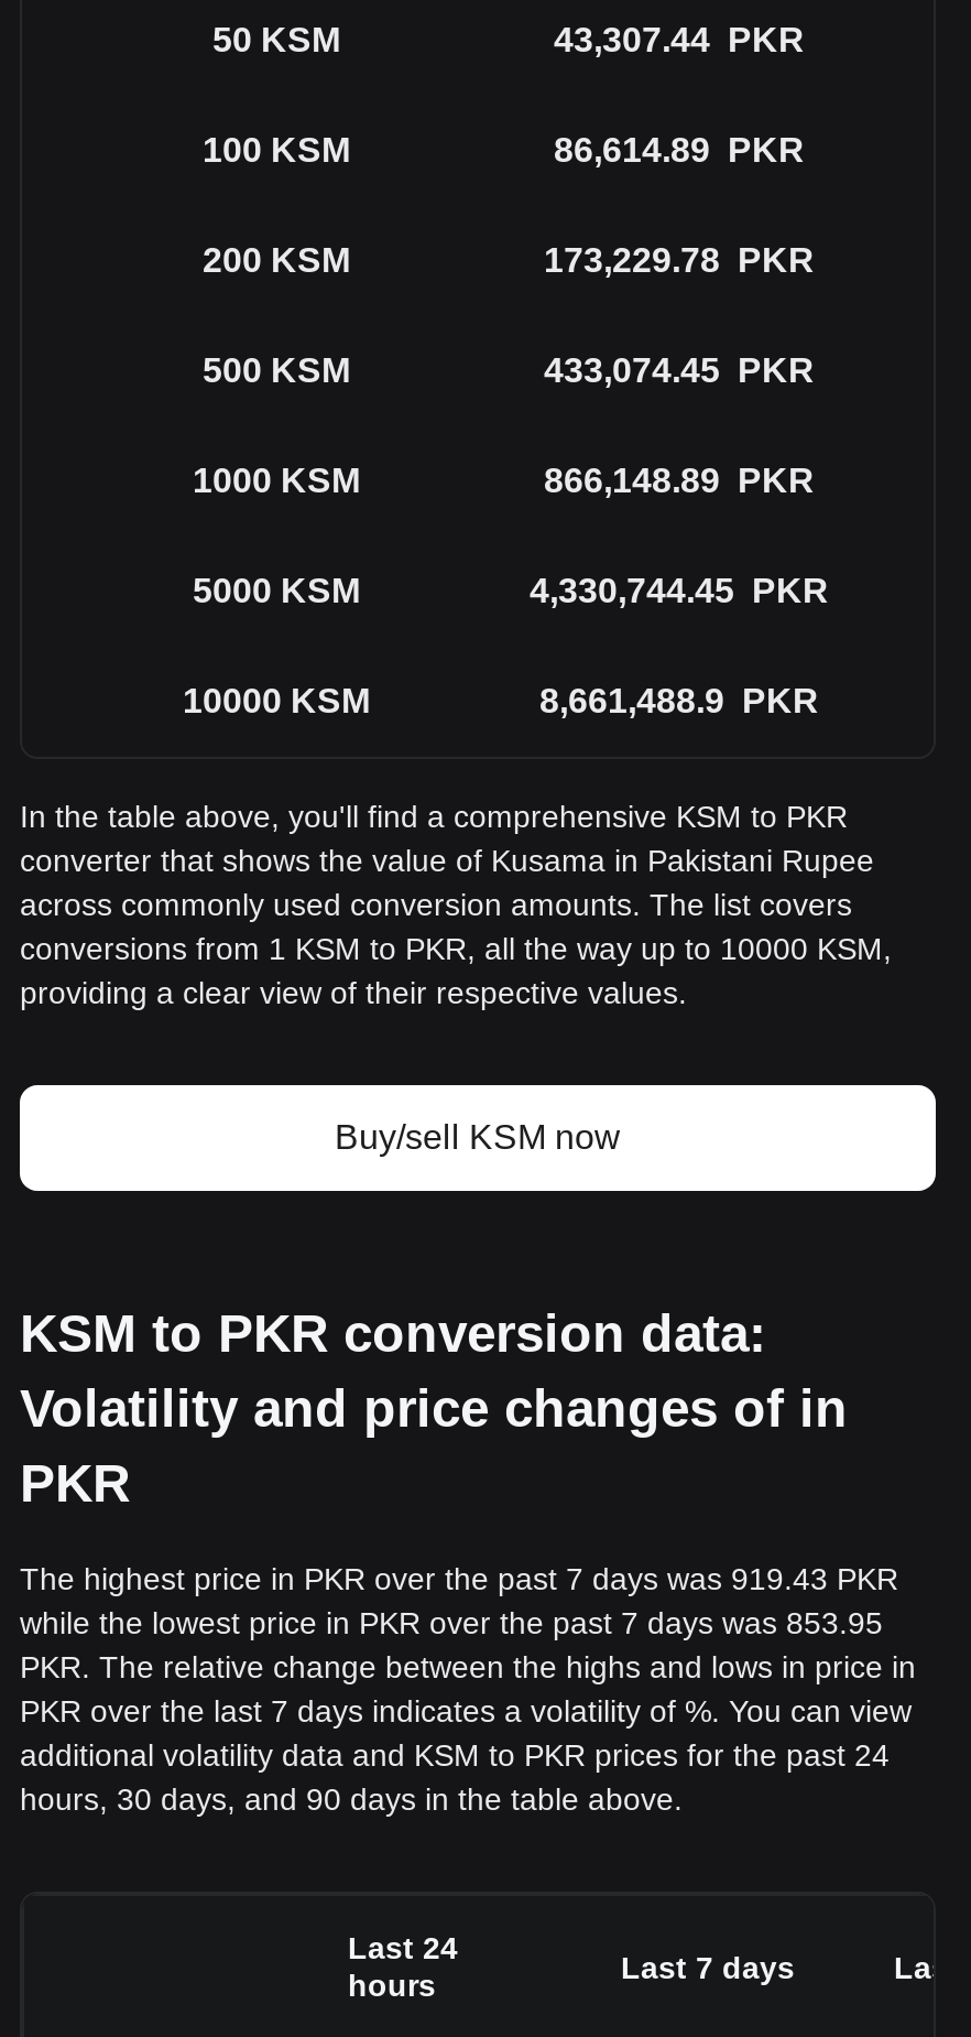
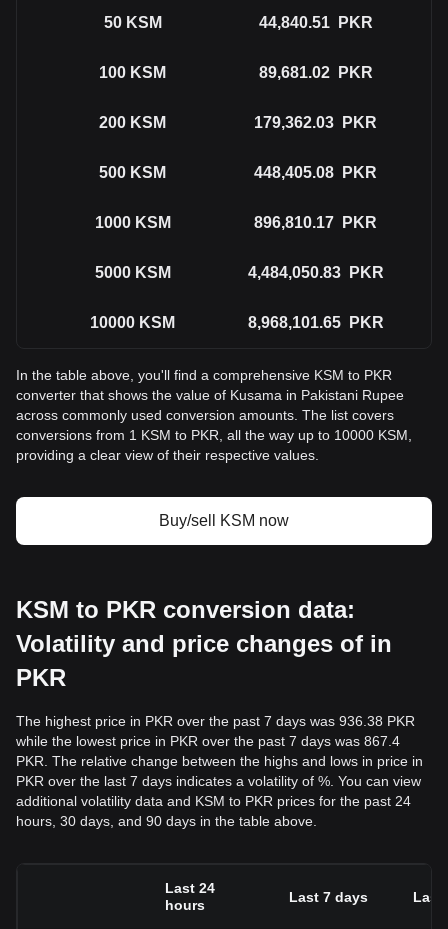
- 43,307.44 PKR
+ 44,840.51 PKR

- 86,614.89 PKR
+ 89,681.02 PKR

- 173,229.78 PKR
+ 179,362.03 PKR

- 433,074.45 PKR
+ 448,405.08 PKR

- 866,148.89 PKR
+ 896,810.17 PKR

- 4,330,744.45 PKR
+ 4,484,050.83 PKR

- 8,661,488.9 PKR
+ 8,968,101.65 PKR

- The highest price in PKR over the past 7 days was 919.43 PKR
+ The highest price in PKR over the past 7 days was 936.38 PKR

- while the lowest price in PKR over the past 7 days was 853.95
+ while the lowest price in PKR over the past 7 days was 867.4
